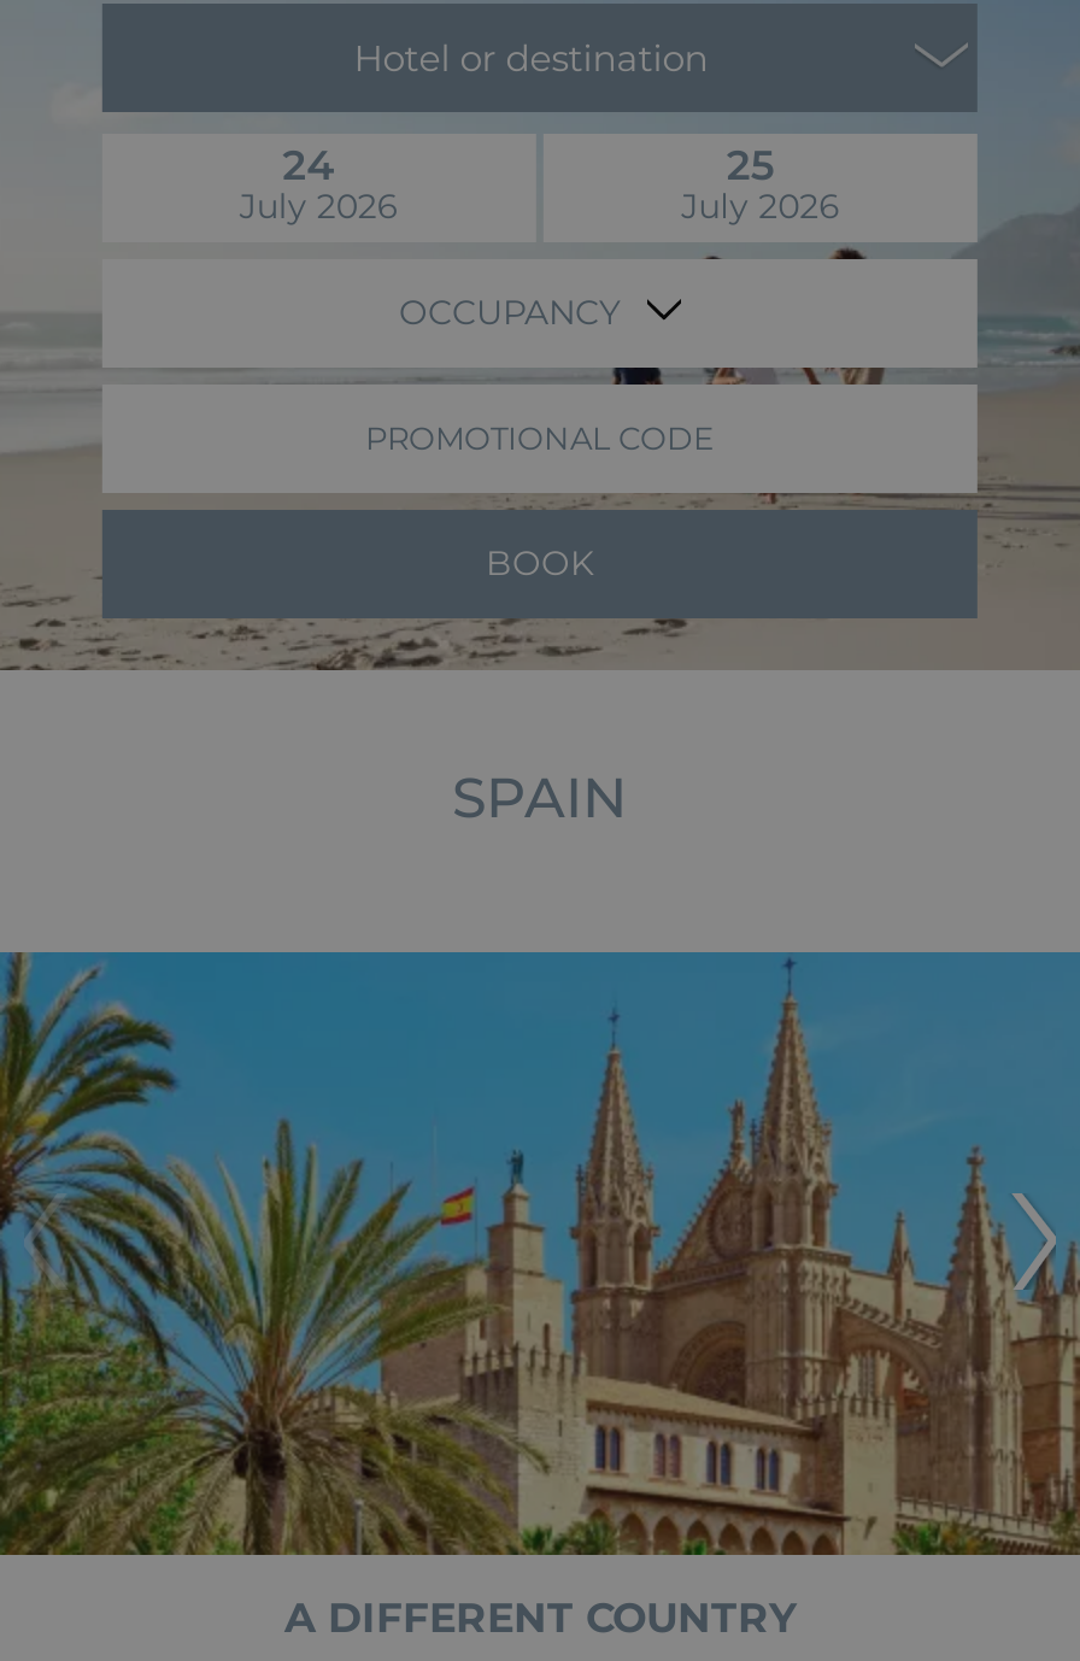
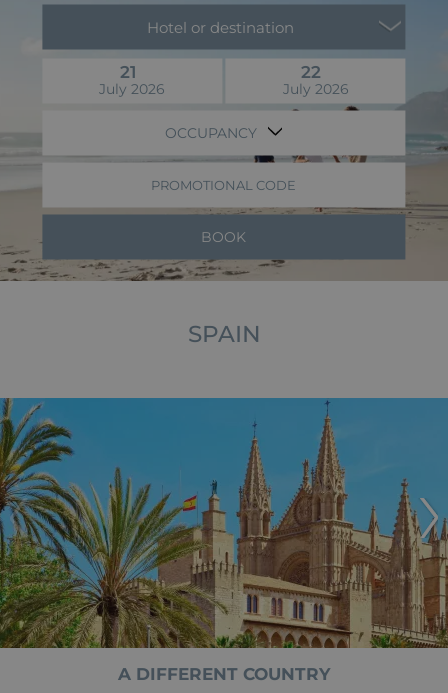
- 24
+ 21

- 25
+ 22
